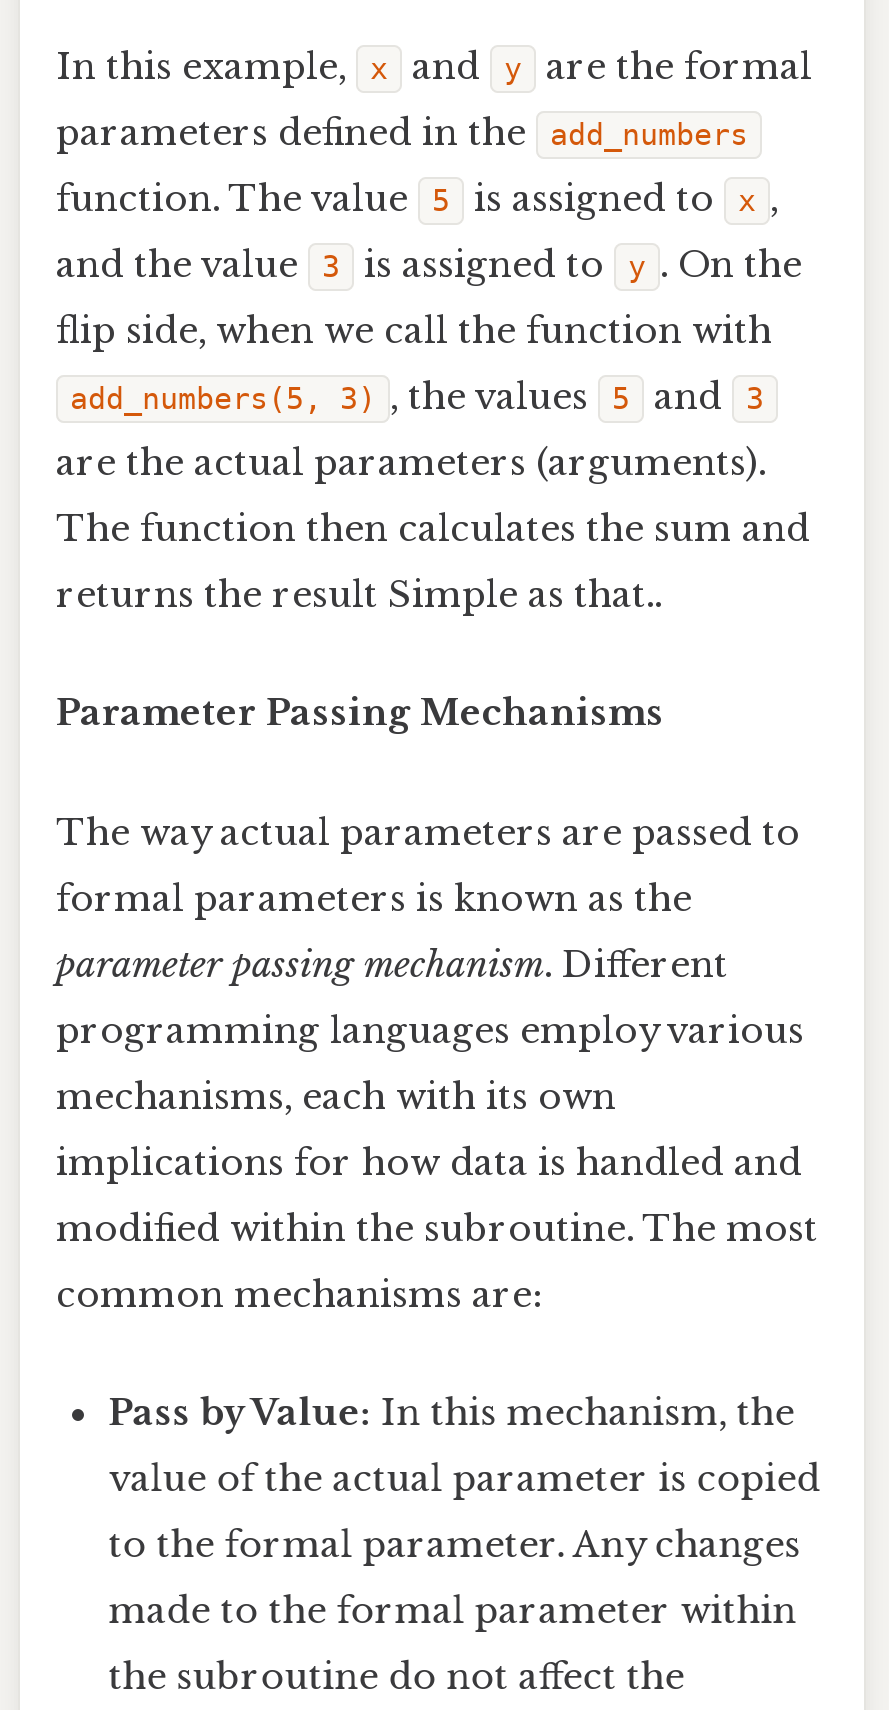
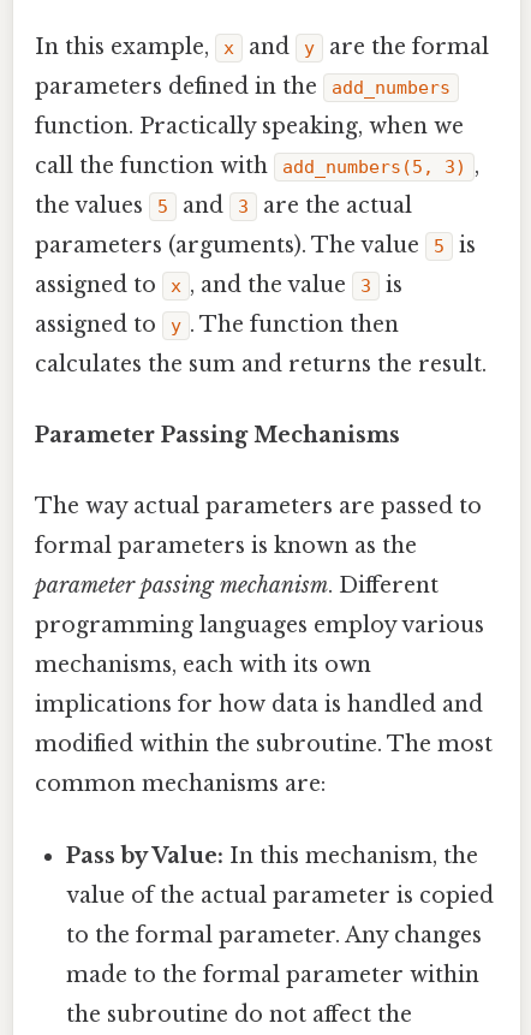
- function. The value 5 is assigned to x ,
+ function. Practically speaking, when we

- and the value 3 is assigned to y . On the
+ call the function with add_numbers(5, 3) ,

- flip side, when we call the function with
+ the values 5 and 3 are the actual

- add_numbers(5, 3) , the values 5 and 3
+ parameters (arguments). The value 5 is

- are the actual parameters (arguments).
+ assigned to x , and the value 3 is

- The function then calculates the sum and
+ assigned to y . The function then

- returns the result Simple as that..
+ calculates the sum and returns the result.
